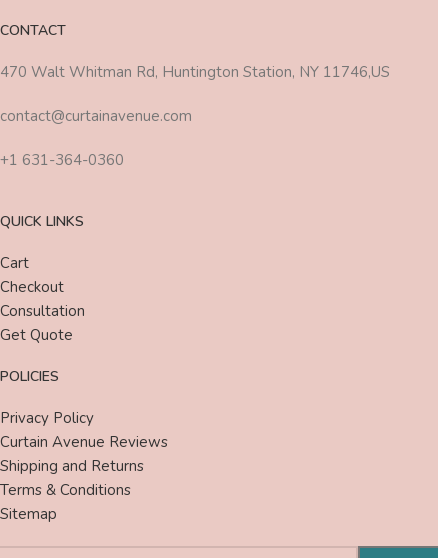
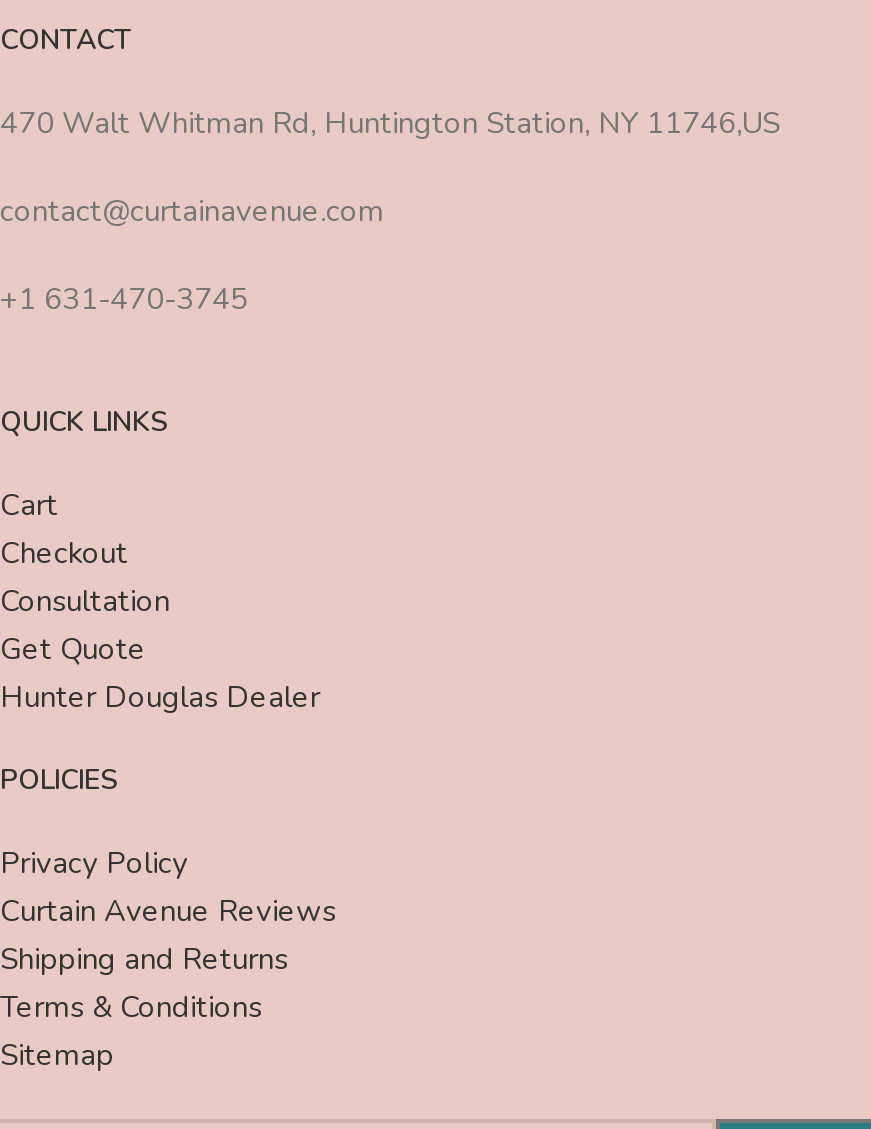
- +1 631-364-0360
+ +1 631-470-3745

+ Hunter Douglas Dealer
